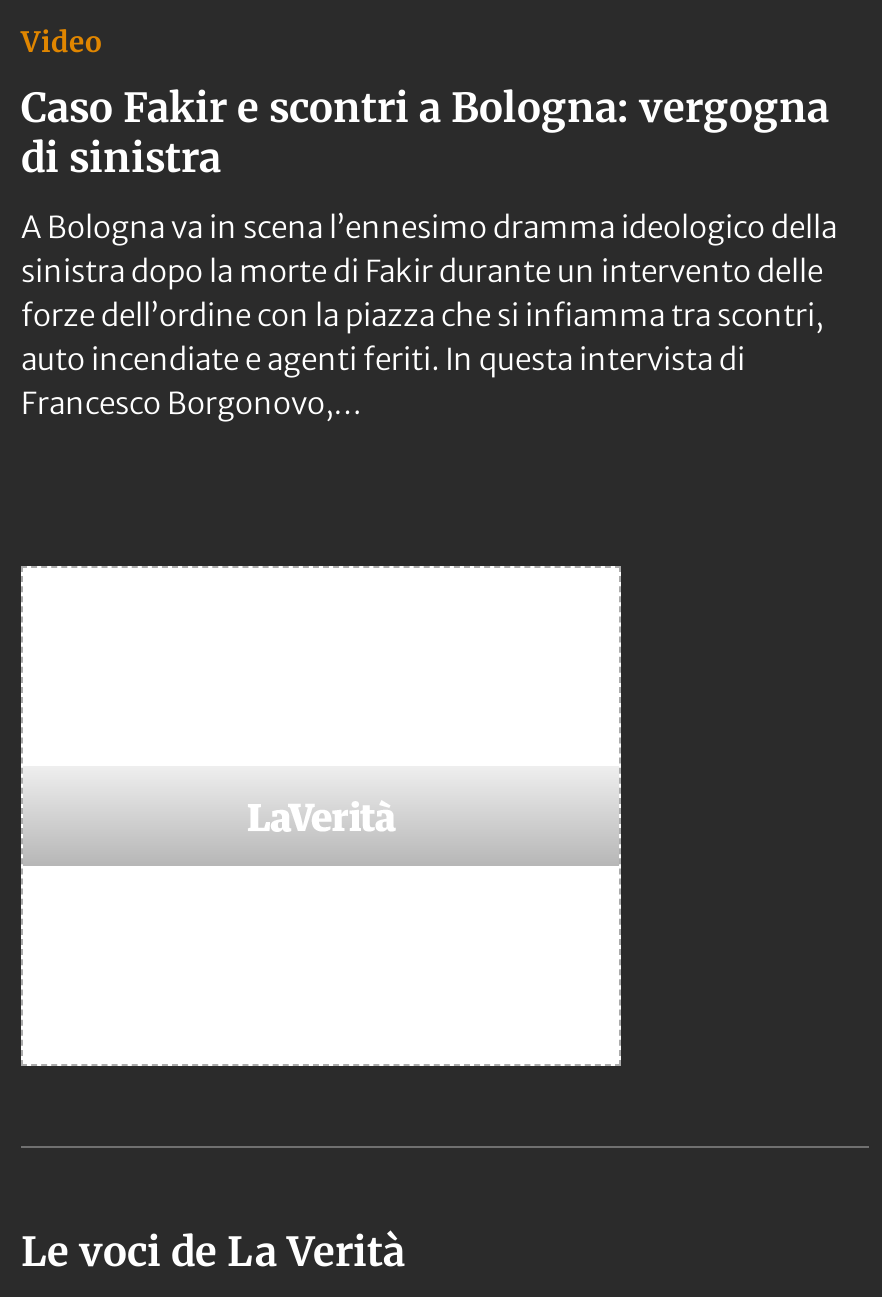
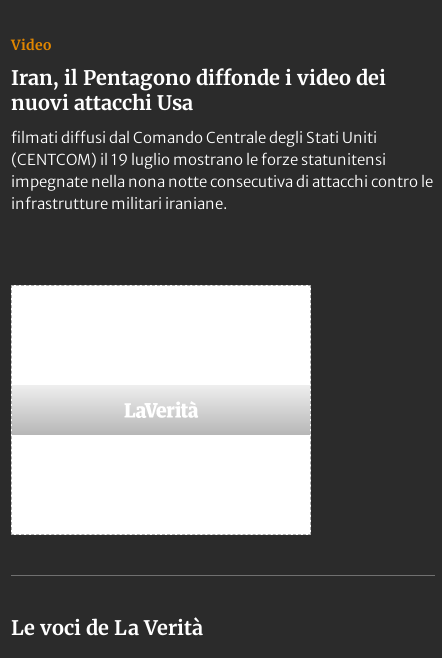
- Caso Fakir e scontri a Bologna: vergogna
- di sinistra
+ Iran, il Pentagono diffonde i video dei
+ nuovi attacchi Usa

- A Bologna va in scena l’ennesimo dramma ideologico della
- sinistra dopo la morte di Fakir durante un intervento delle
- forze dell’ordine con la piazza che si infiamma tra scontri,
- auto incendiate e agenti feriti. In questa intervista di
- Francesco Borgonovo,…
+ filmati diffusi dal Comando Centrale degli Stati Uniti
+ (CENTCOM) il 19 luglio mostrano le forze statunitensi
+ impegnate nella nona notte consecutiva di attacchi contro le
+ infrastrutture militari iraniane.
